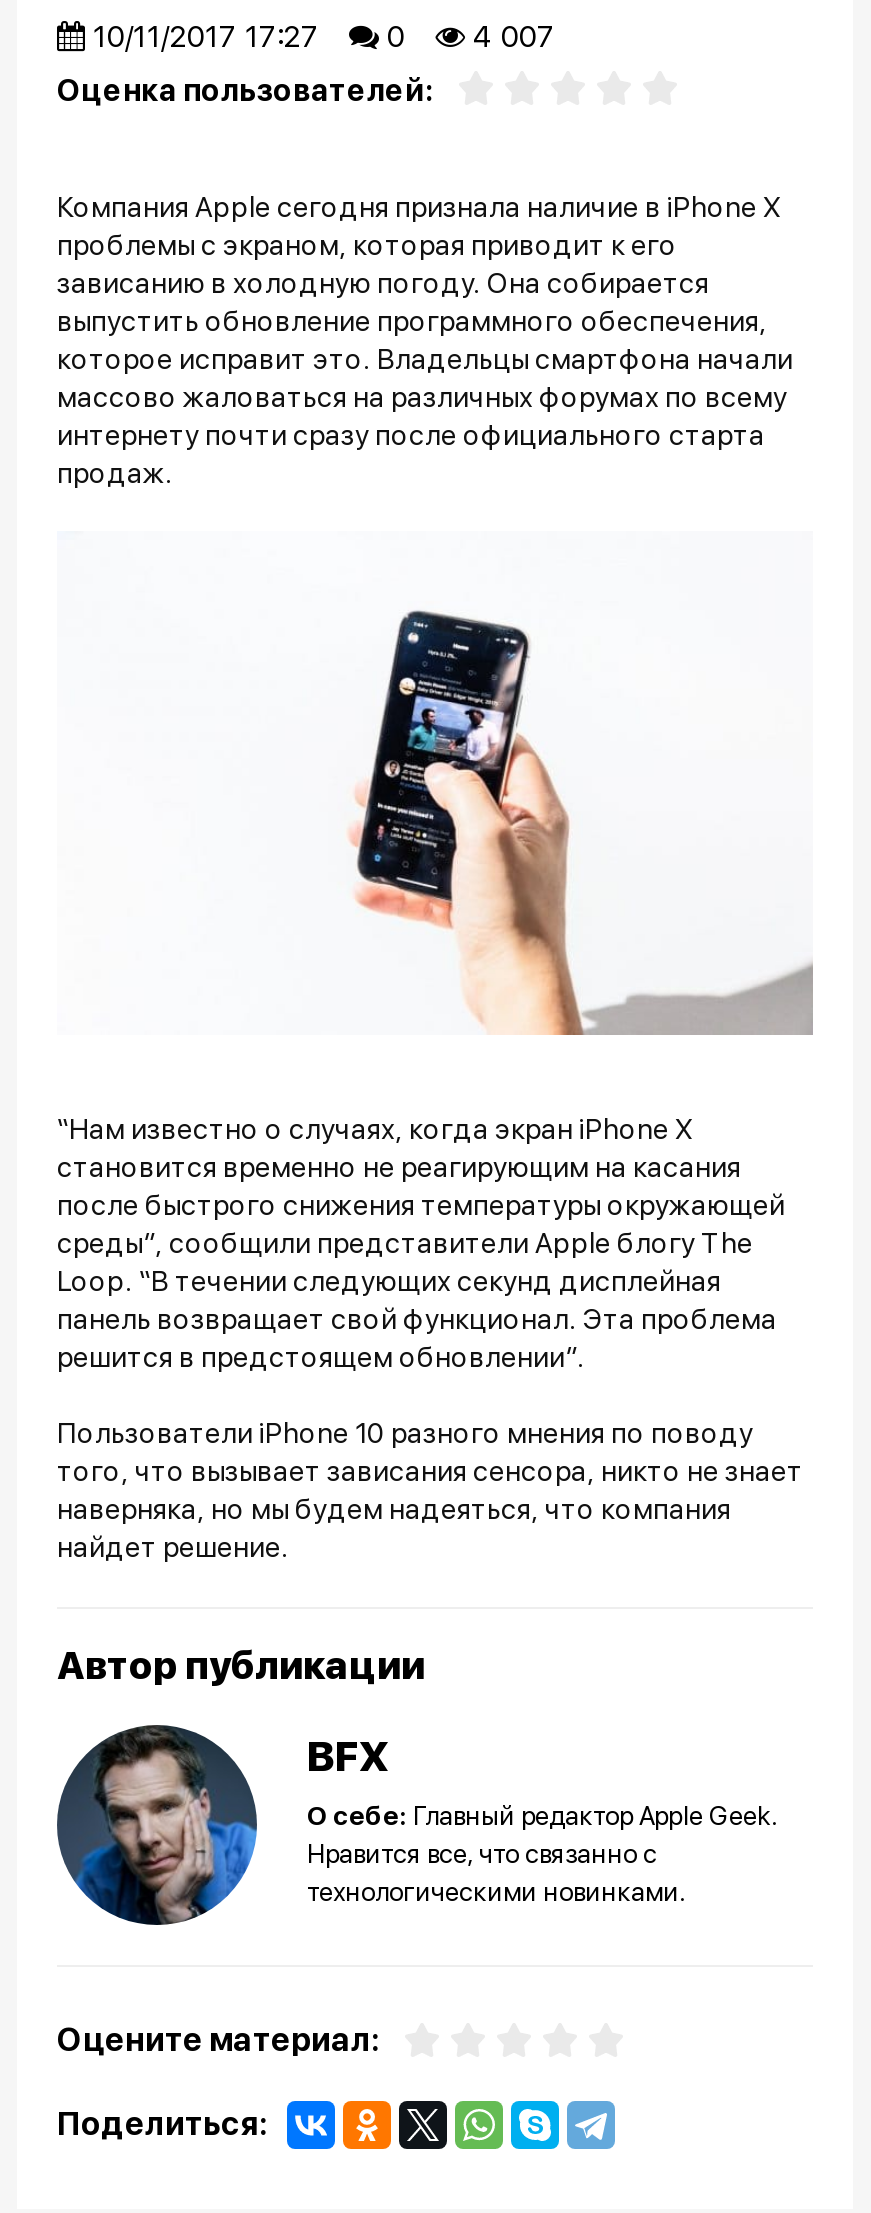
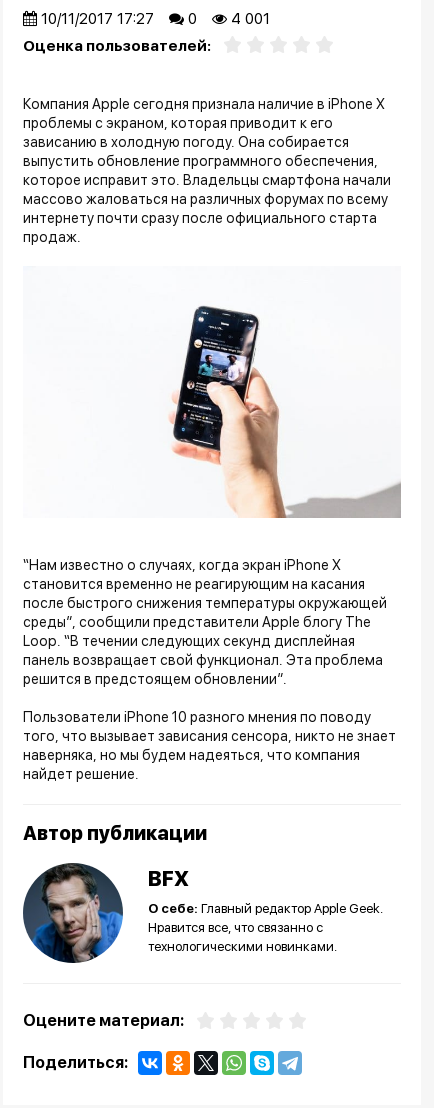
- 10/11/2017 17:27 0 4 007
+ 10/11/2017 17:27 0 4 001
